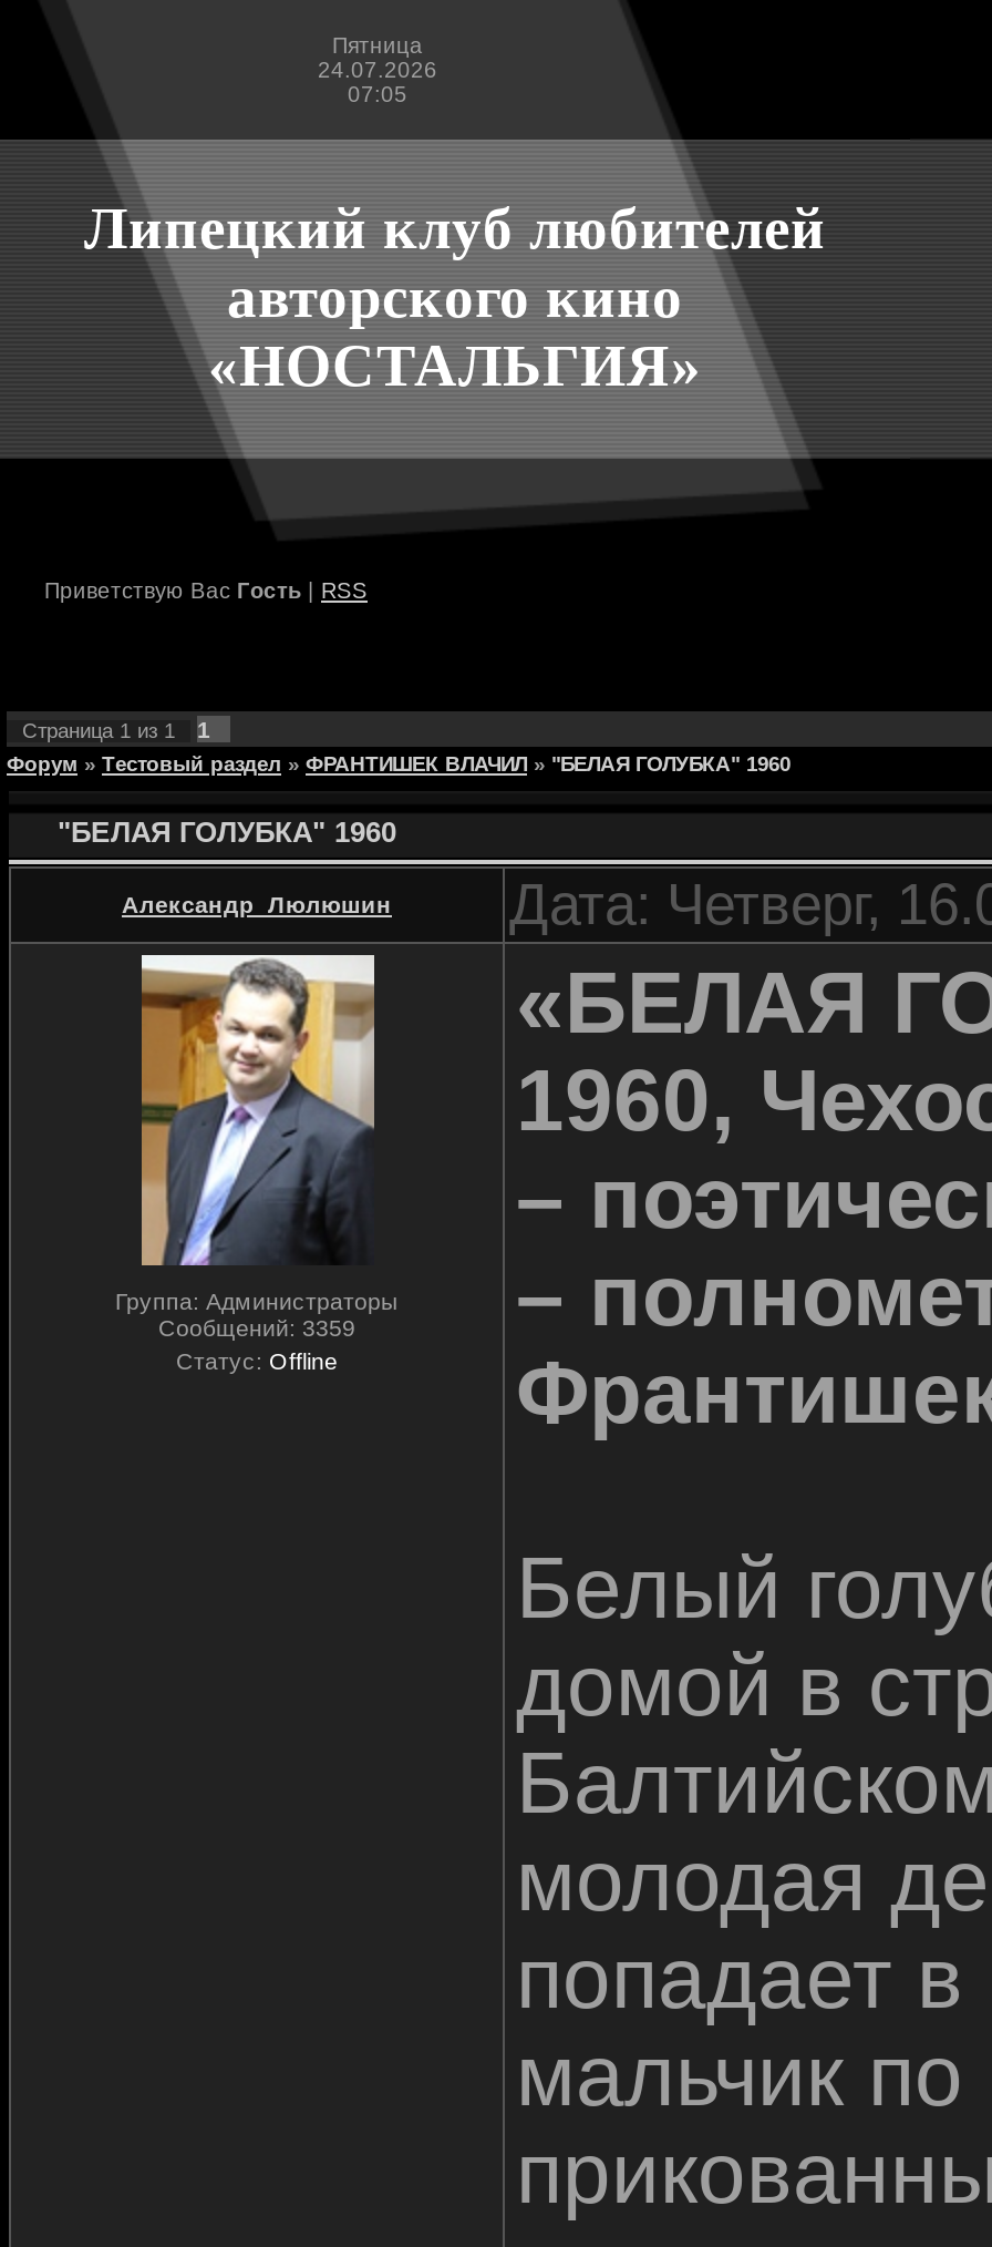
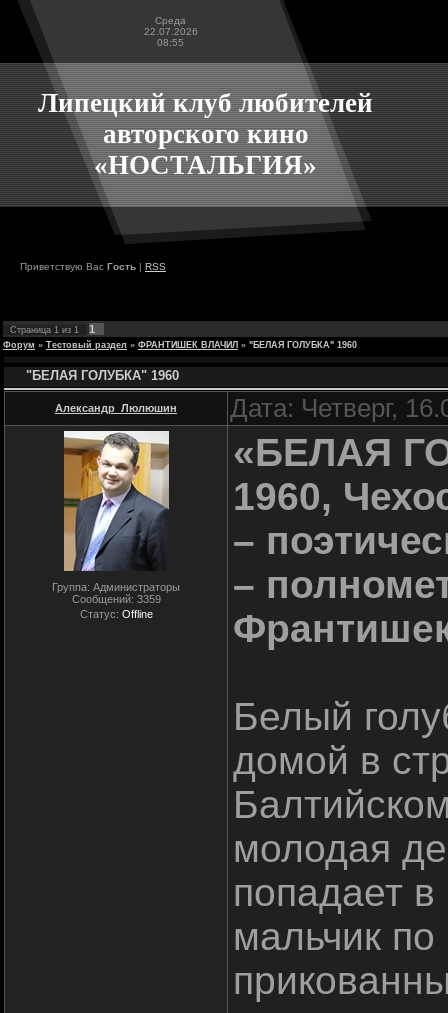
- Пятница
- 24.07.2026
- 07:05
+ Среда
+ 22.07.2026
+ 08:55
